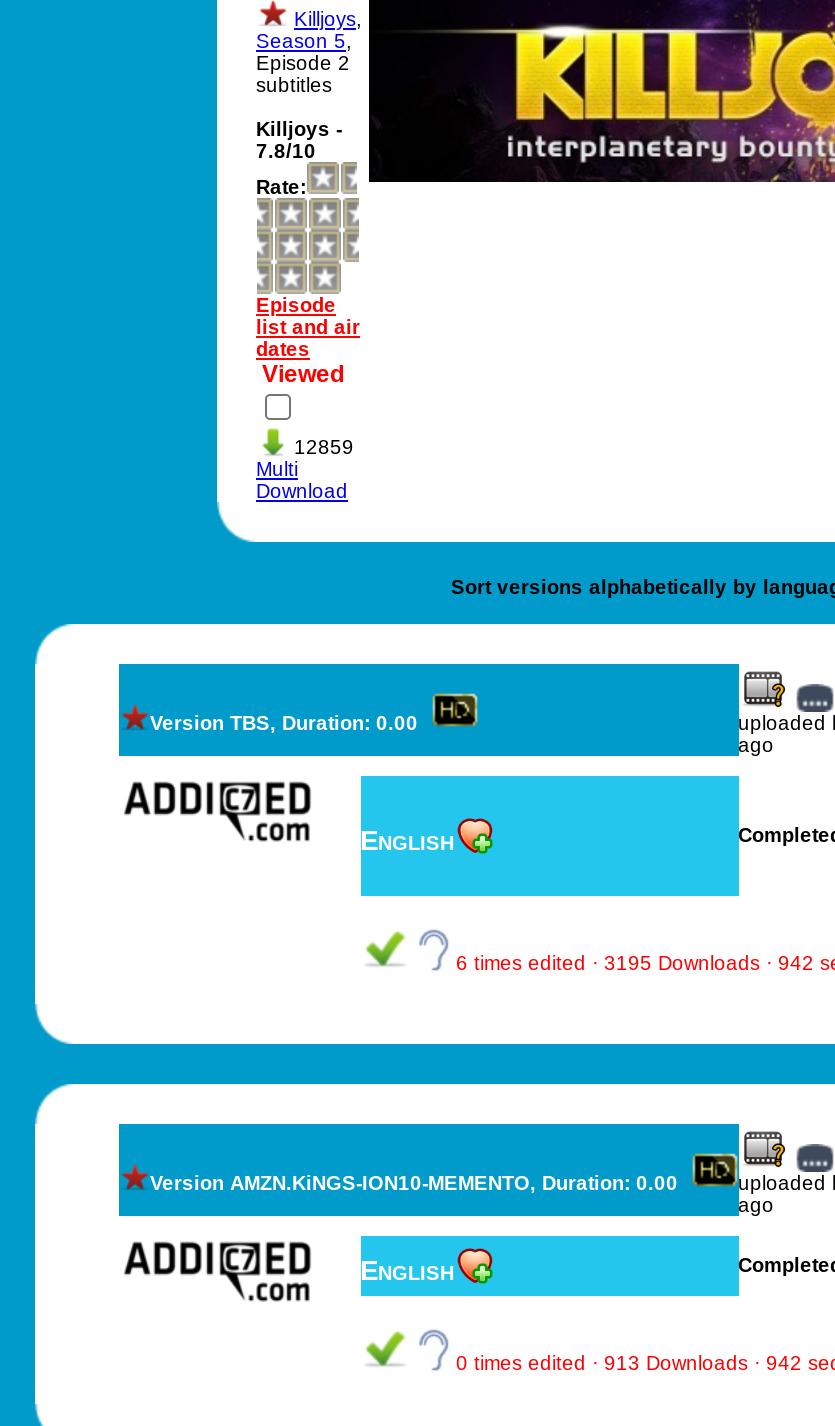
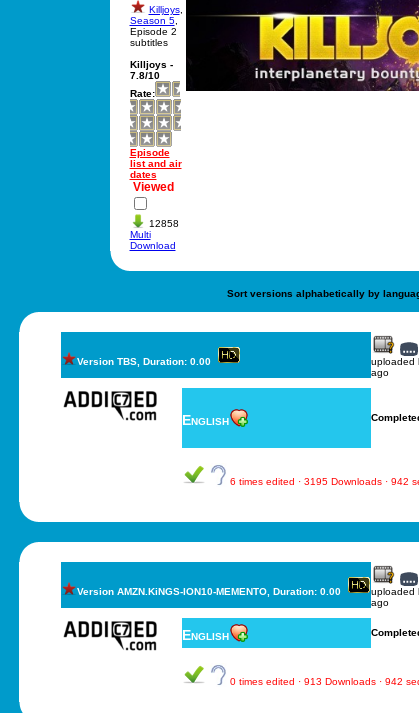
- 12859
+ 12858
